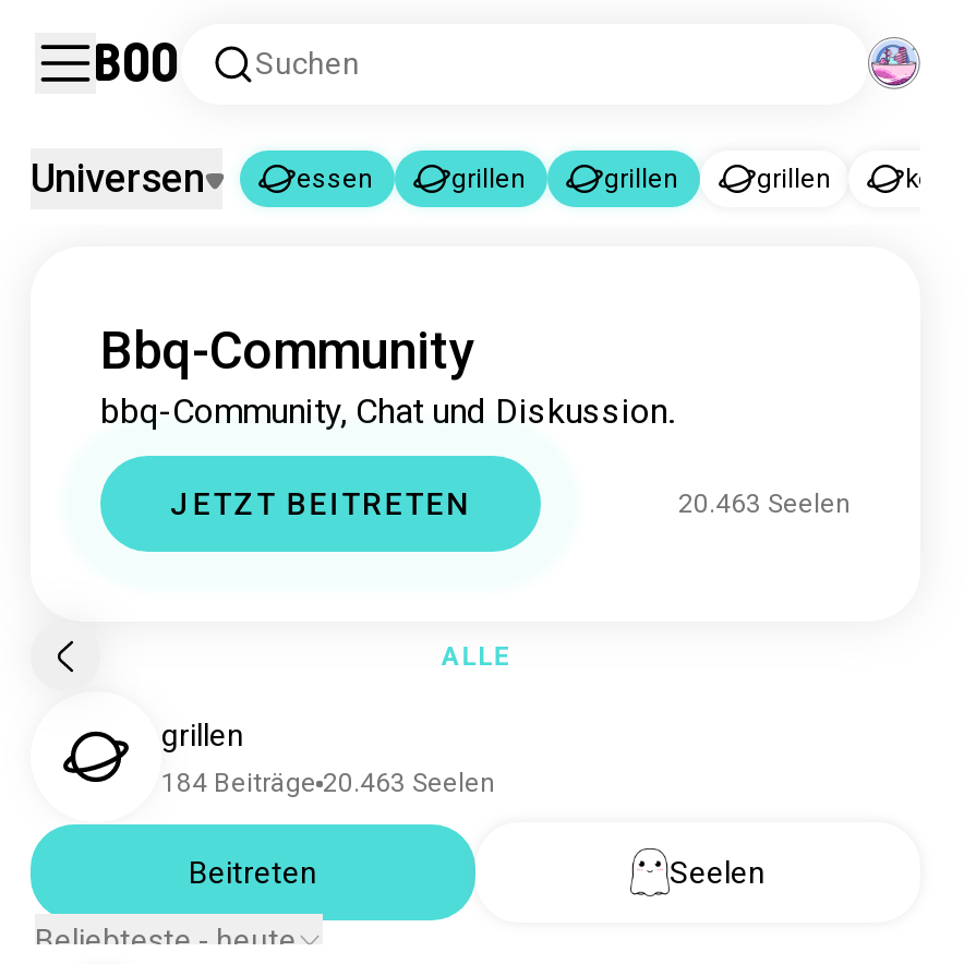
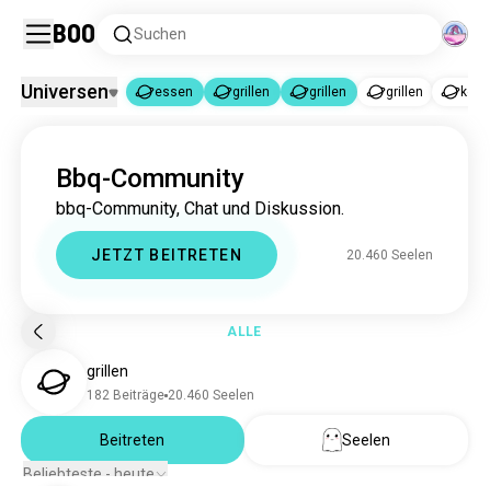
- 20.463 Seelen
+ 20.460 Seelen

- 184 Beiträge 20.463 Seelen
+ 182 Beiträge 20.460 Seelen
